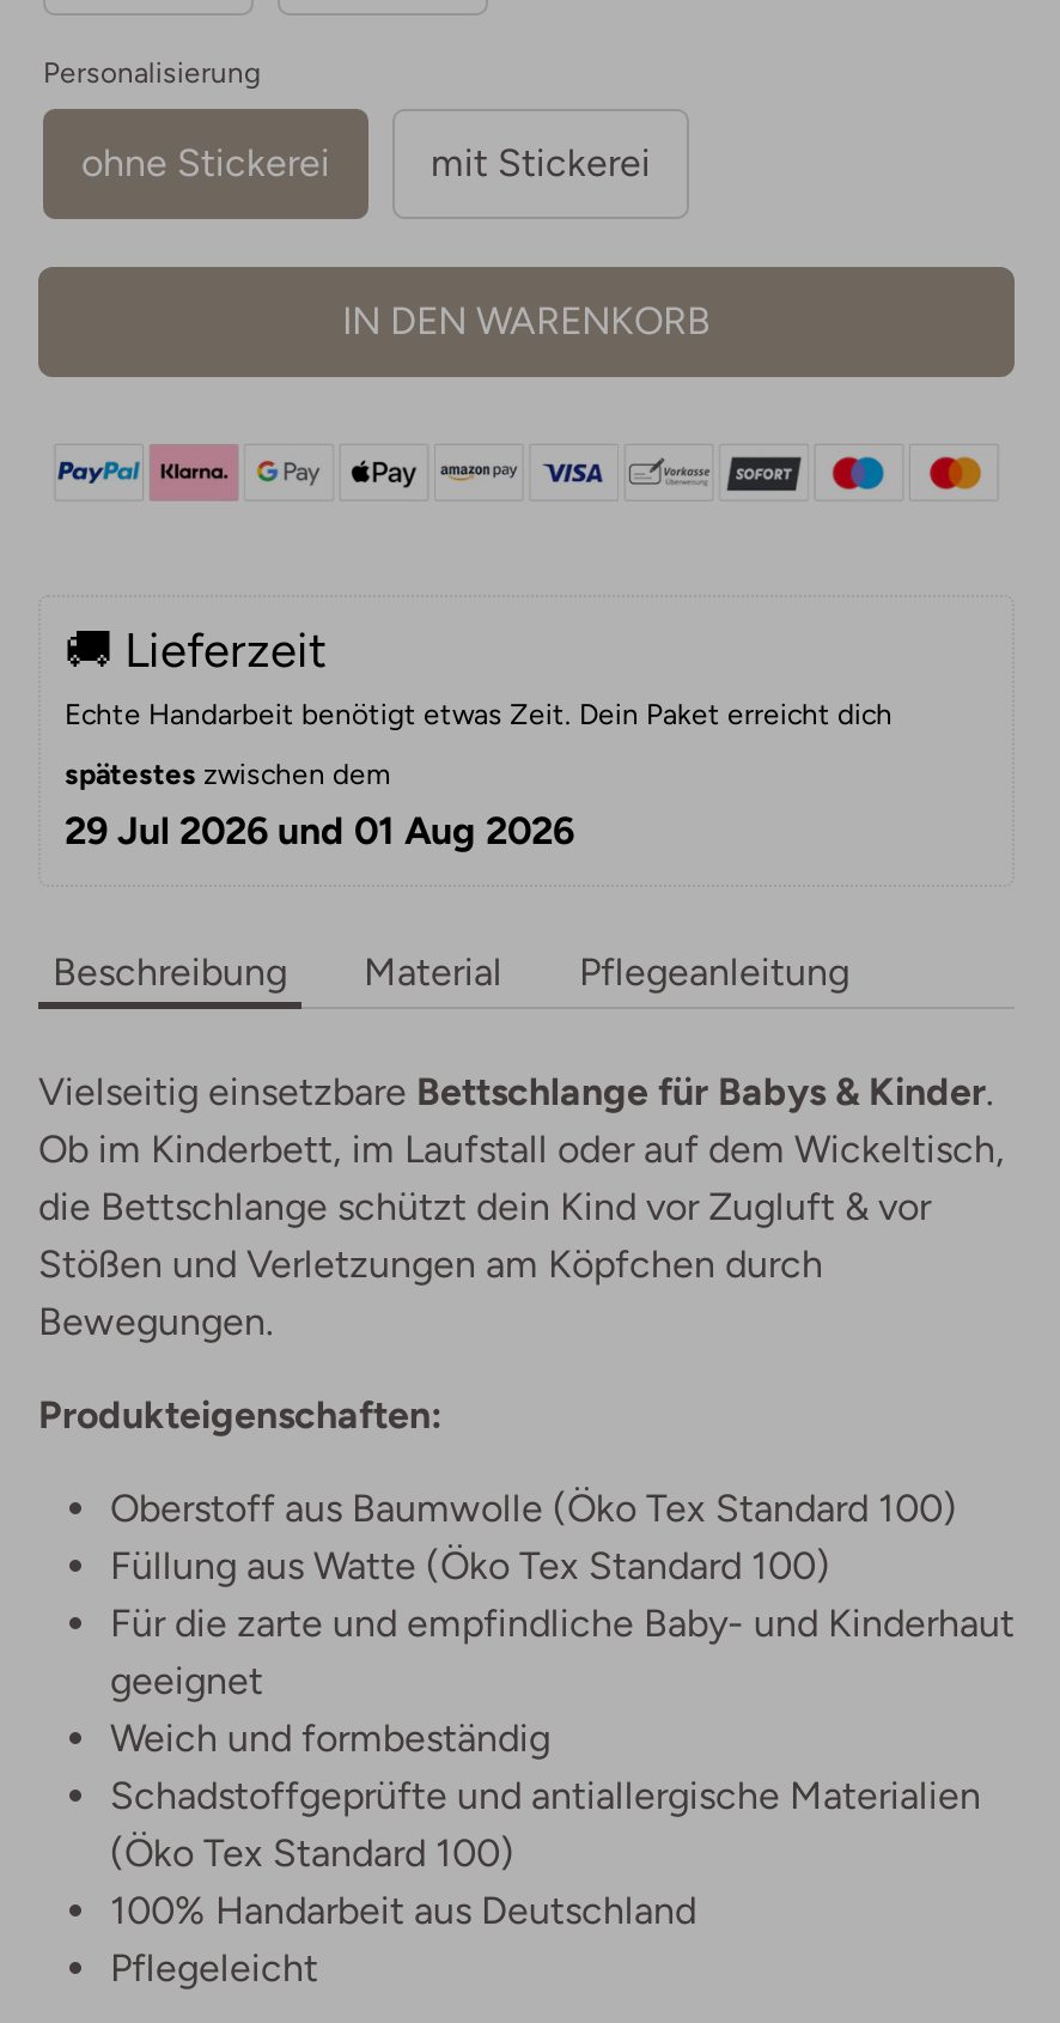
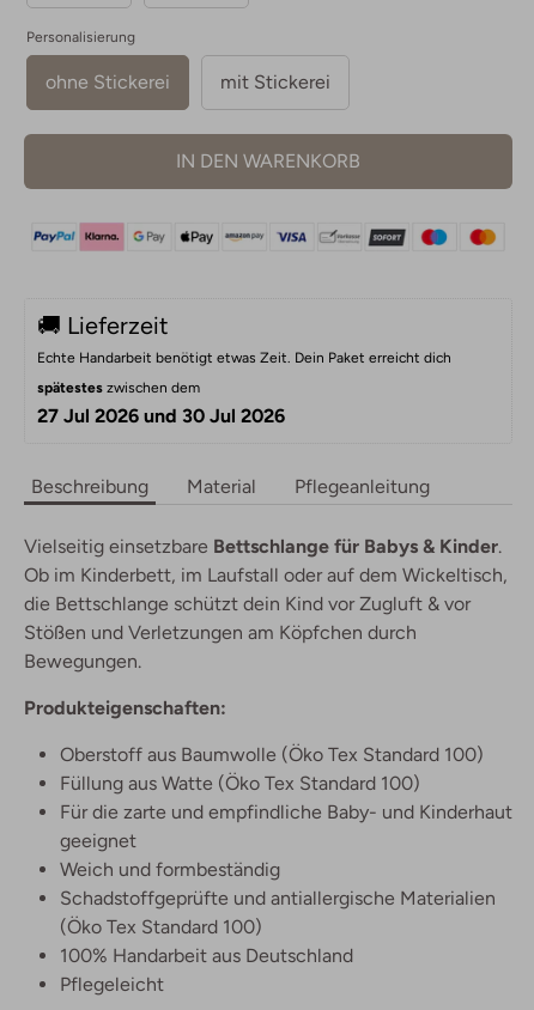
- 29 Jul 2026 und 01 Aug 2026
+ 27 Jul 2026 und 30 Jul 2026
